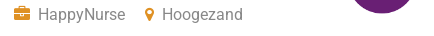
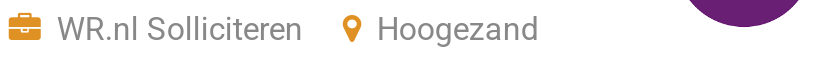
- HappyNurse
+ WR.nl Solliciteren
